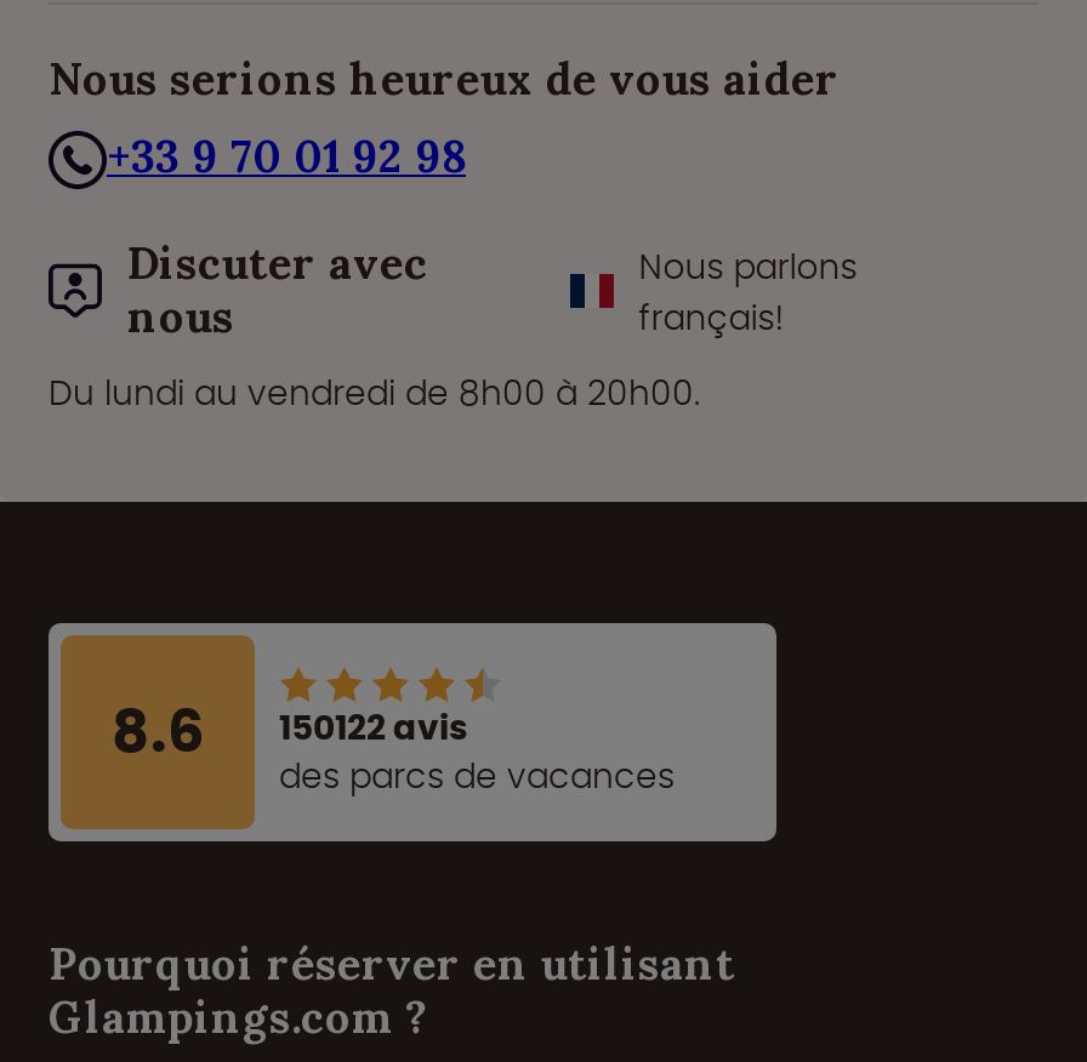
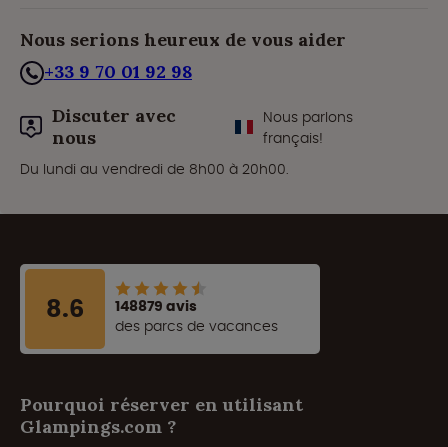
- 8.6 150122 avis
+ 8.6 148879 avis
